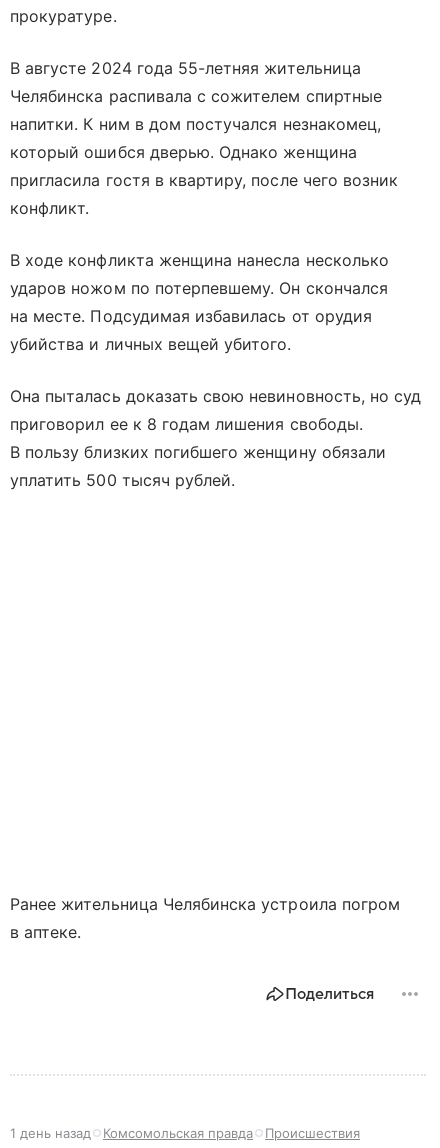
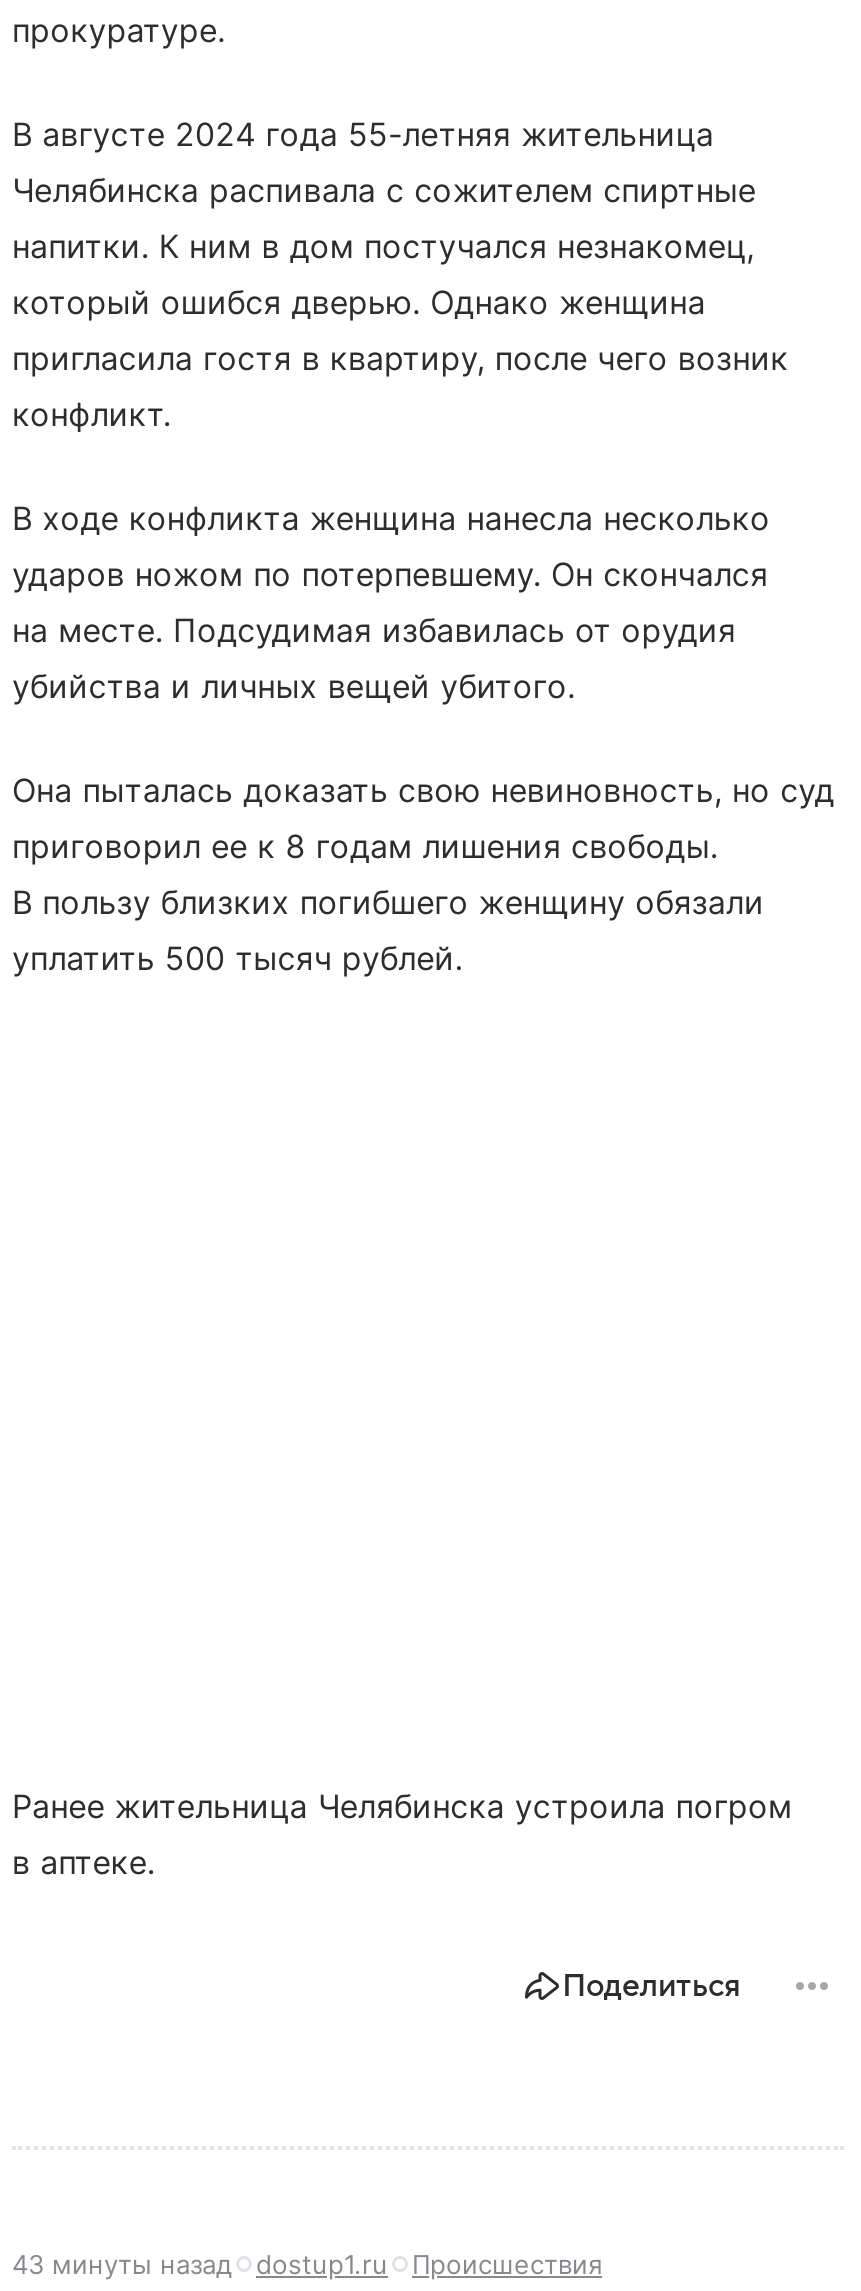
- 1 день назад
- Комсомольская правда
+ 43 минуты назад
+ dostup1.ru
